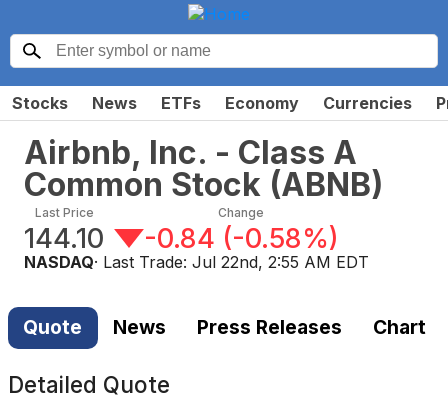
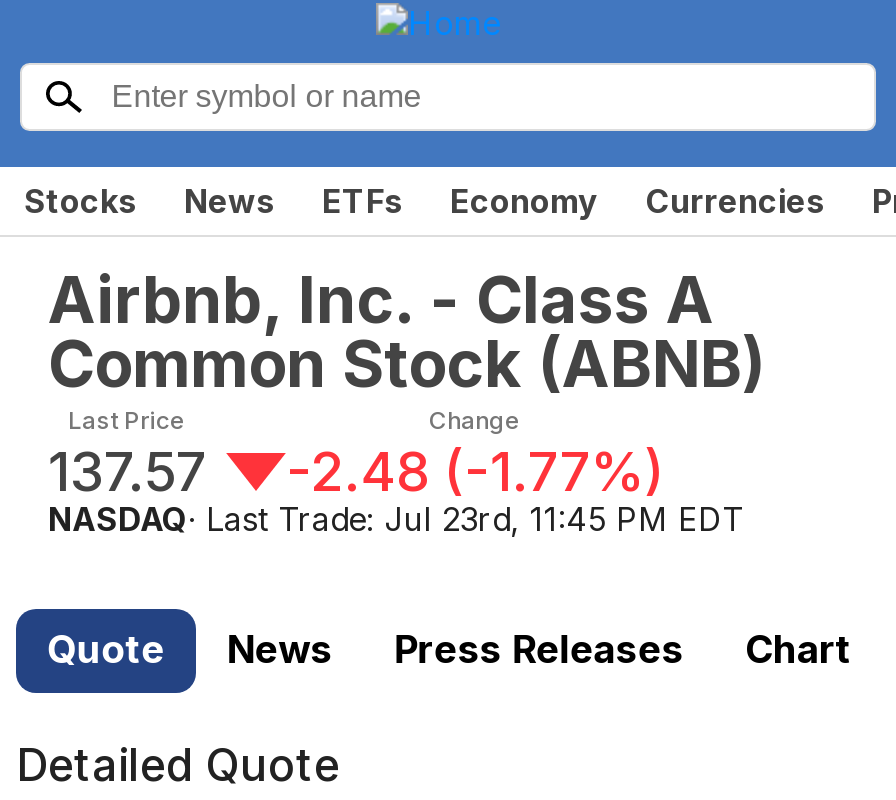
- 144.10
+ 137.57

- -0.84 (-0.58%)
+ -2.48 (-1.77%)

- NASDAQ · Last Trade: Jul 22nd, 2:55 AM EDT
+ NASDAQ · Last Trade: Jul 23rd, 11:45 PM EDT
